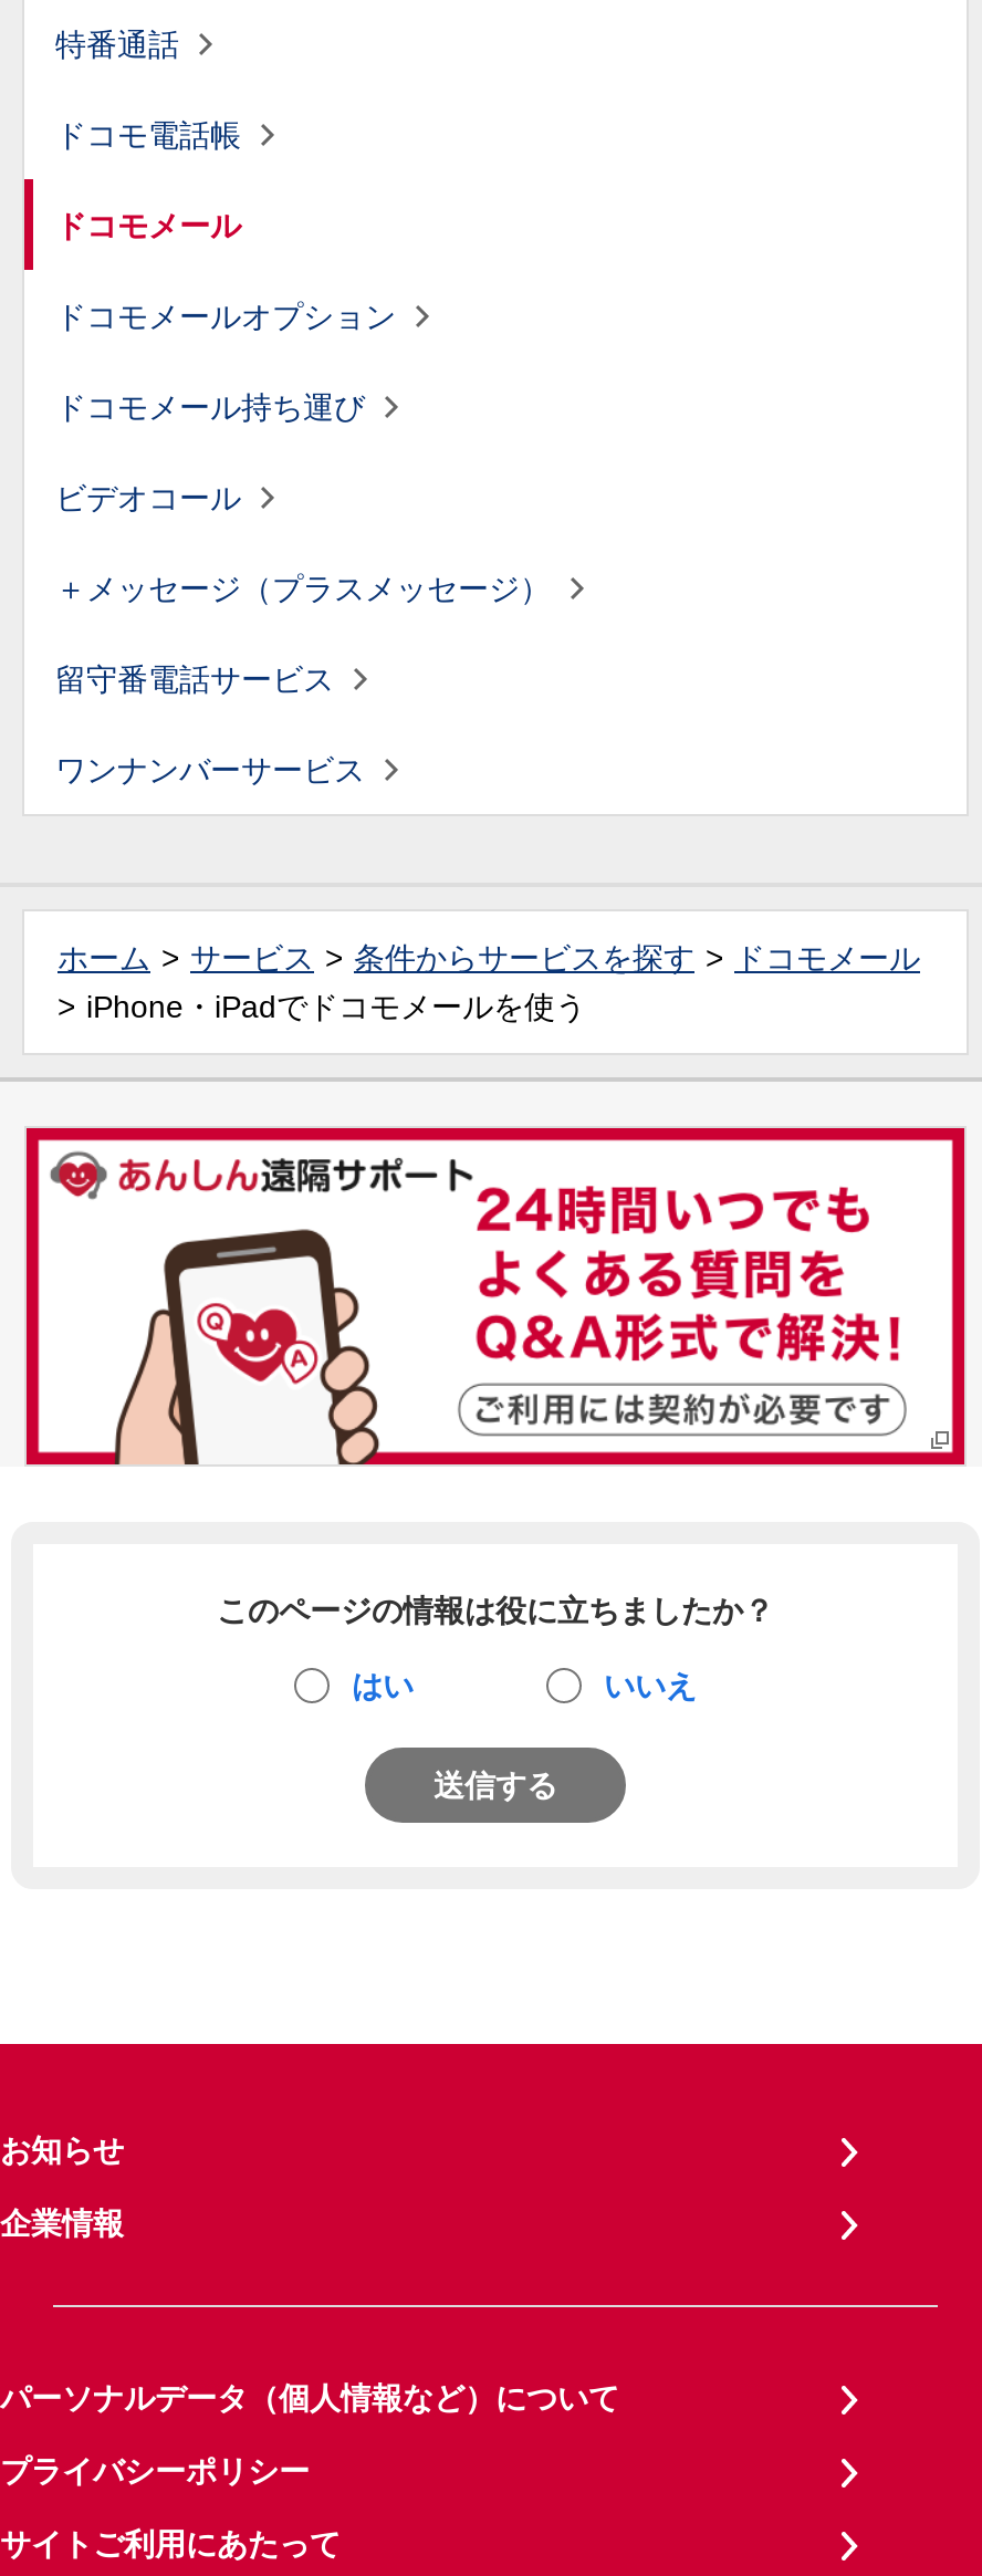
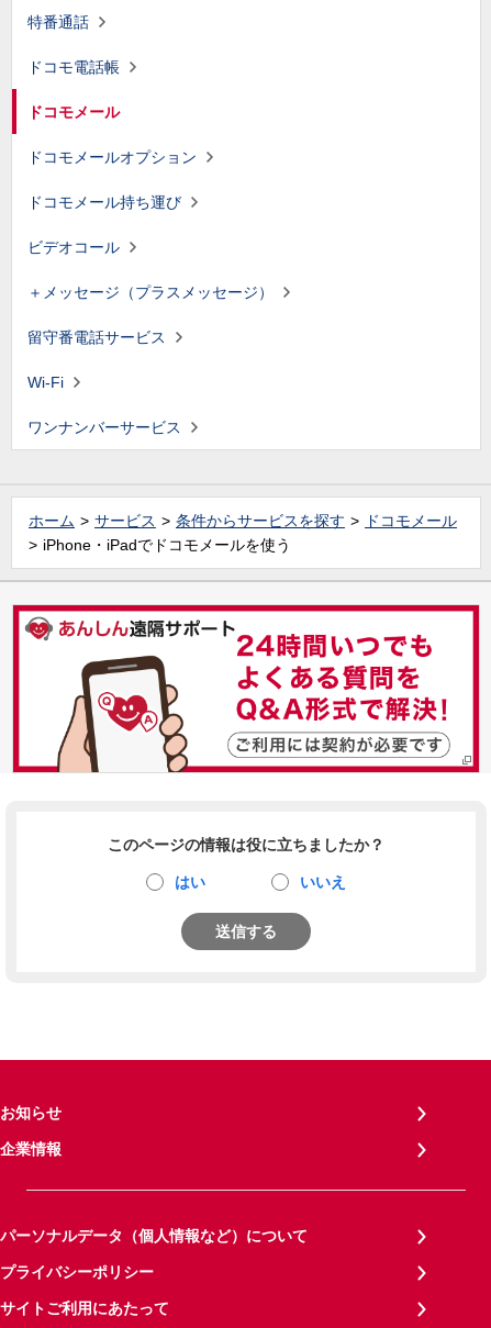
+ Wi-Fi
